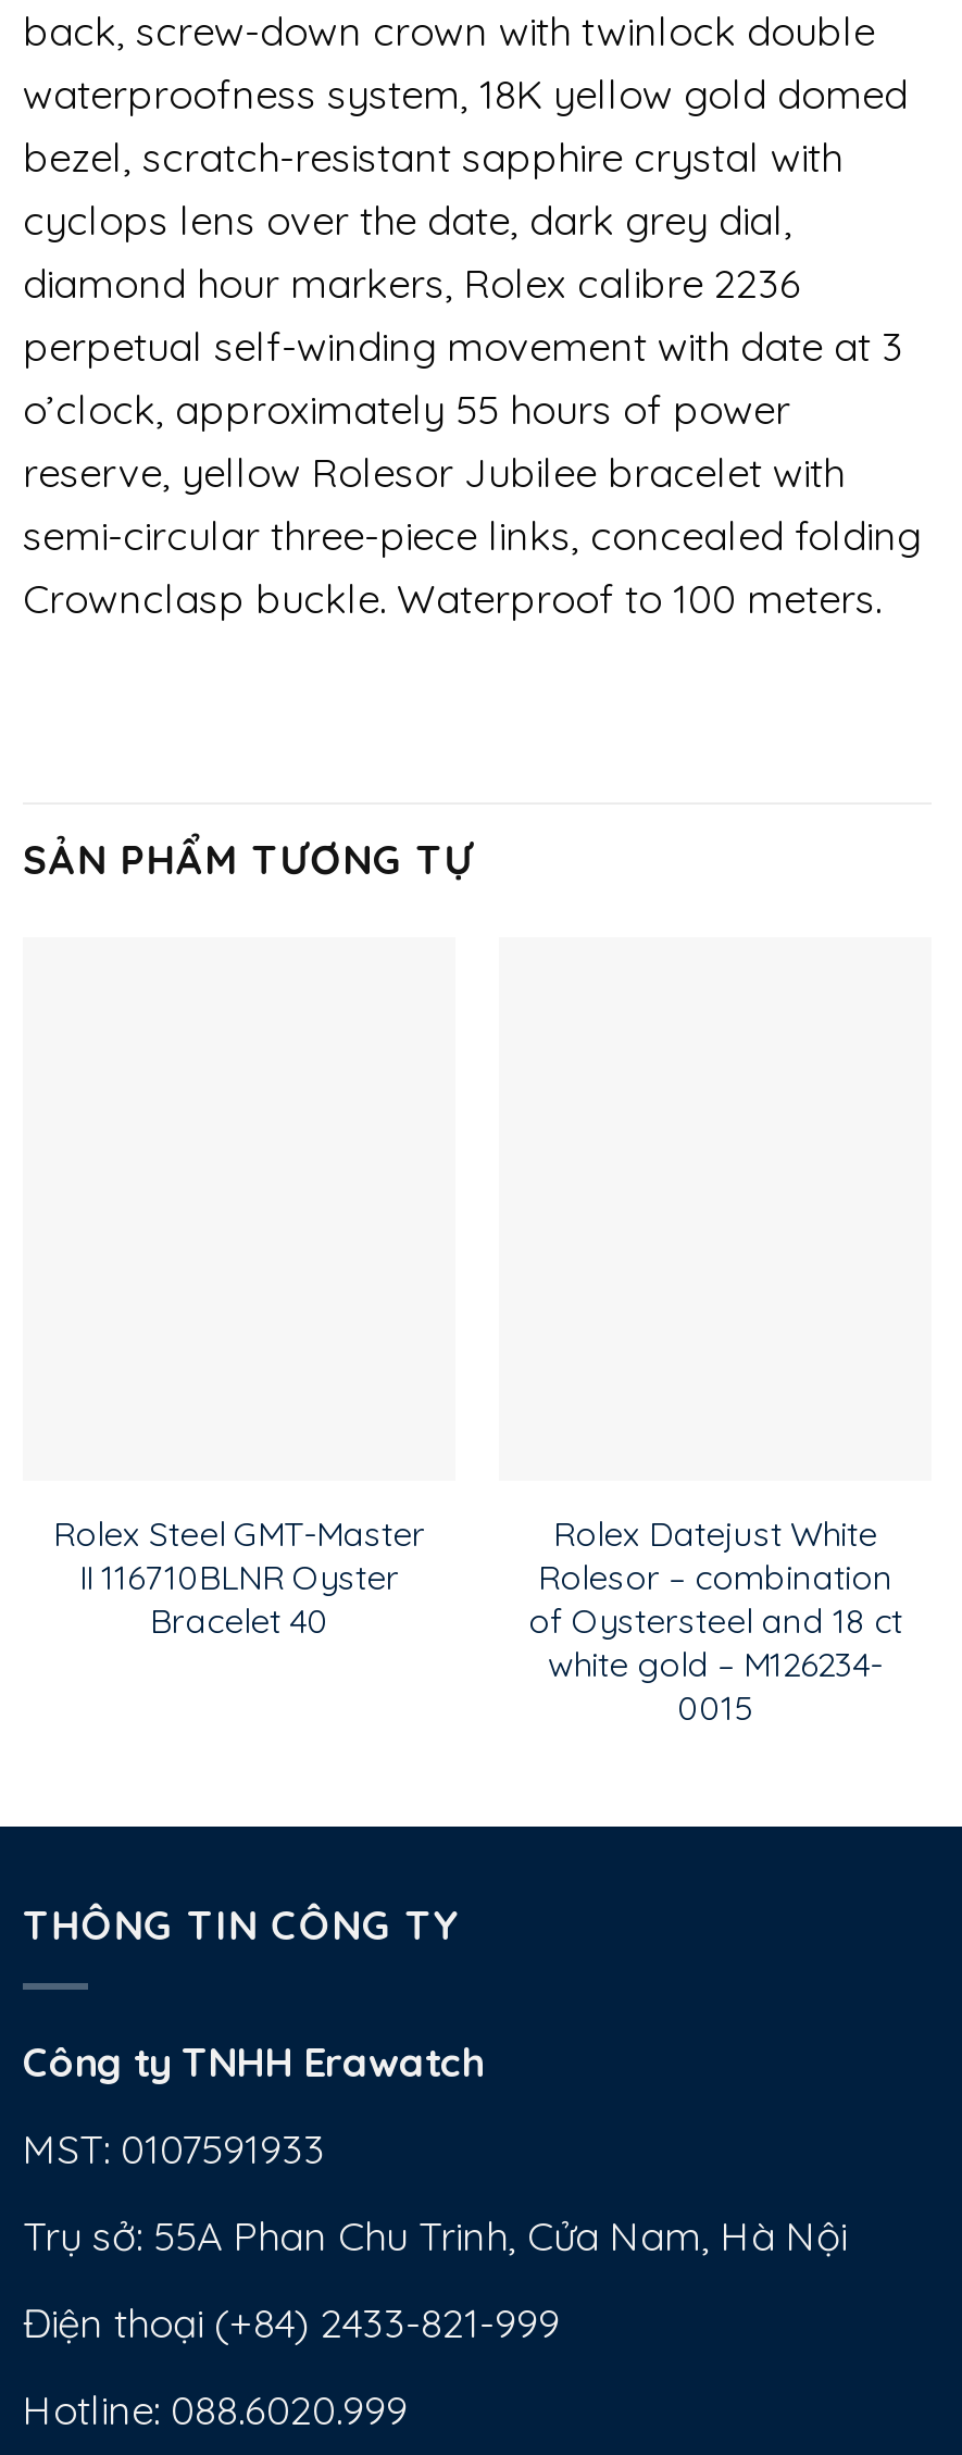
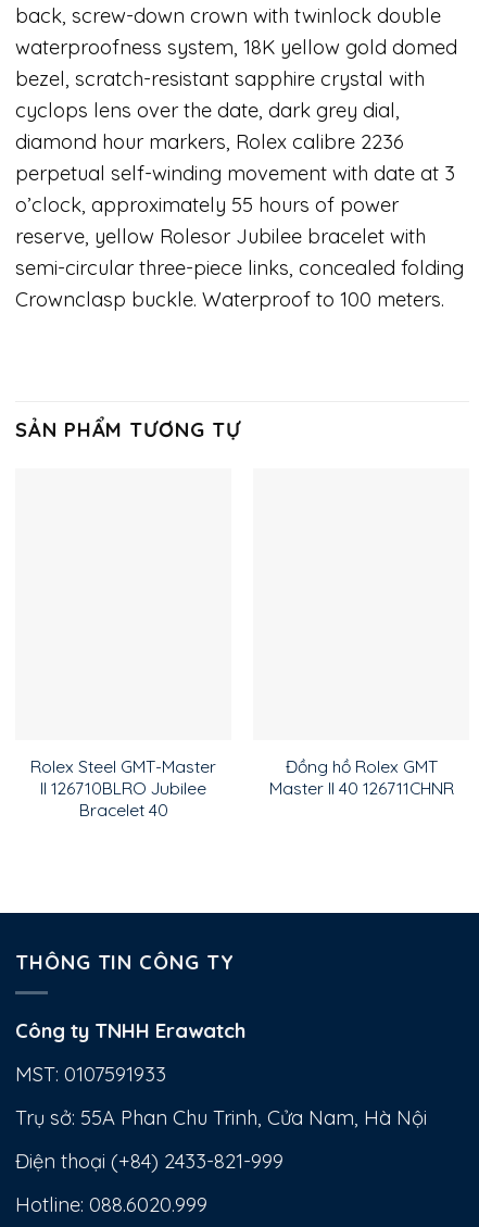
- Rolex Datejust White
- Rolesor – combination
- of Oystersteel and 18 ct
- white gold – M126234-
- 0015
+ Đồng hồ Rolex GMT
+ Master II 40 126711CHNR

- II 116710BLNR Oyster
+ II 126710BLRO Jubilee
